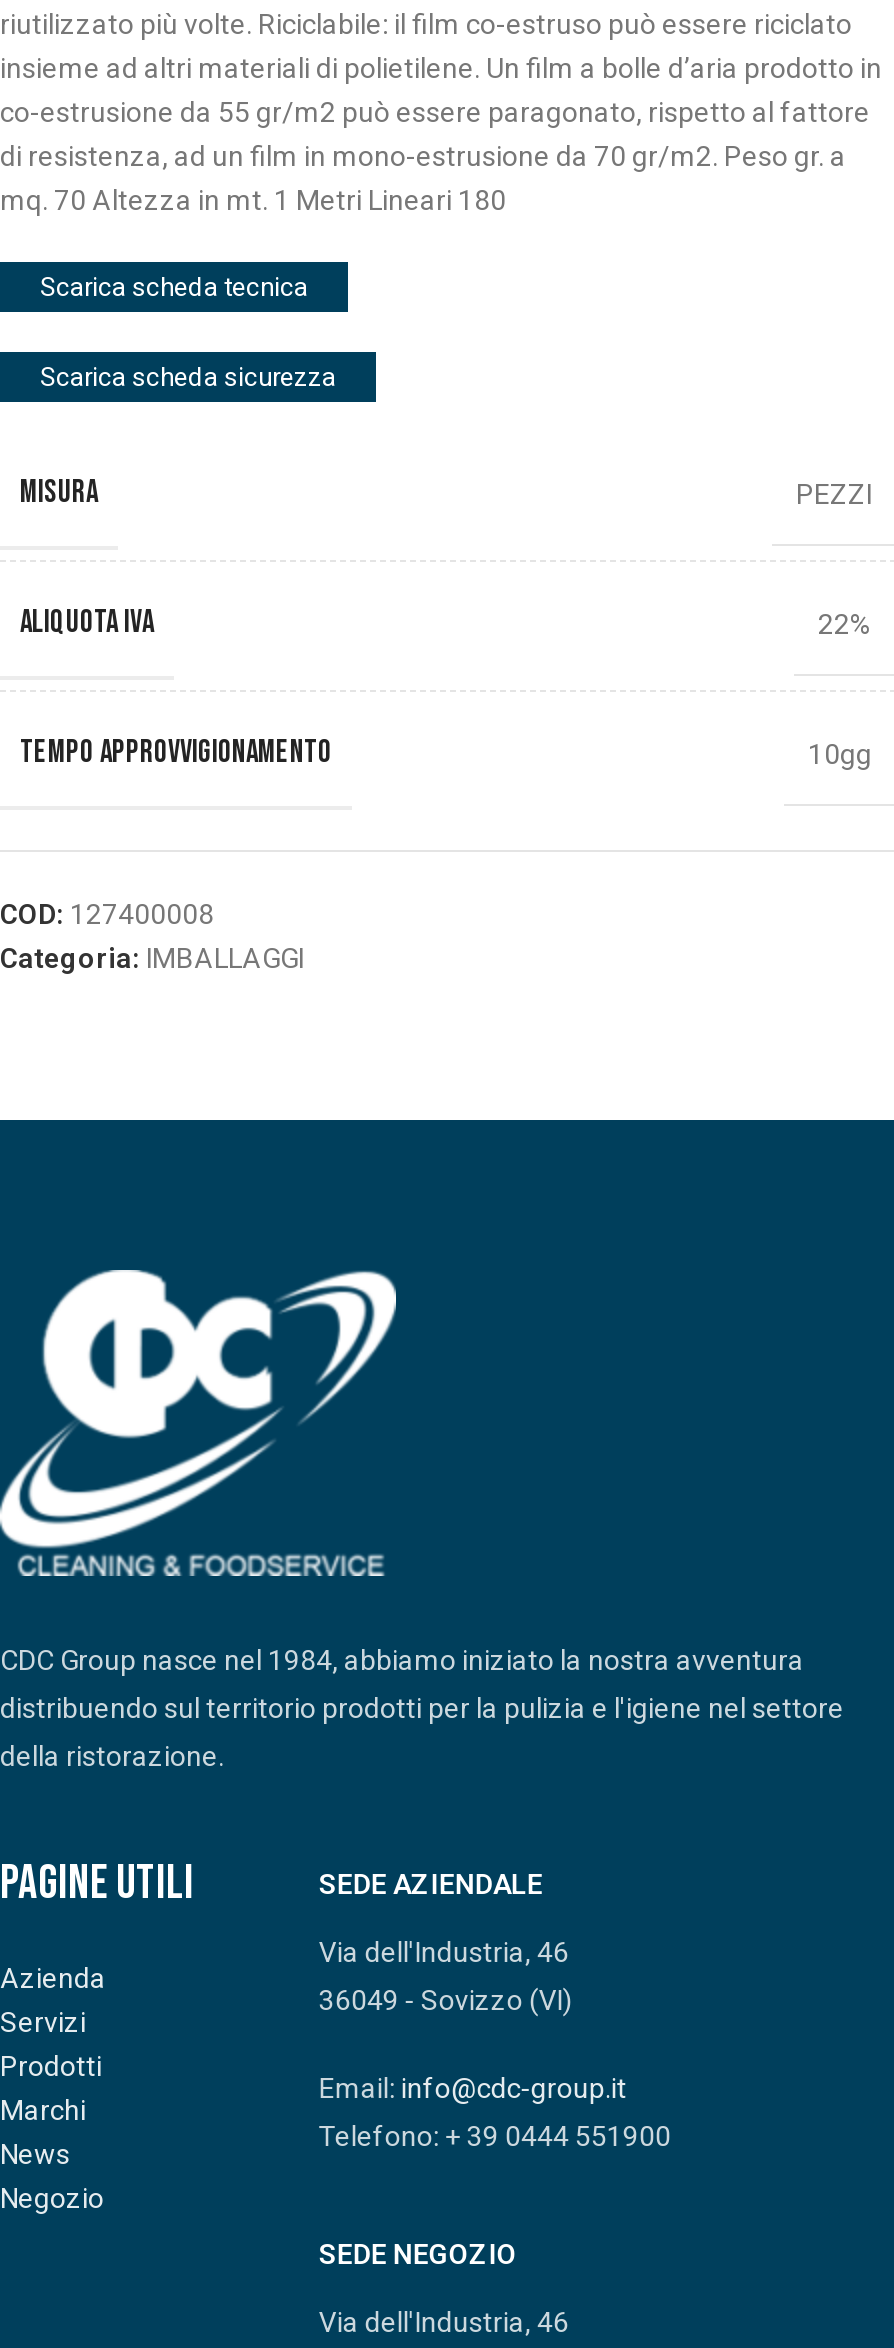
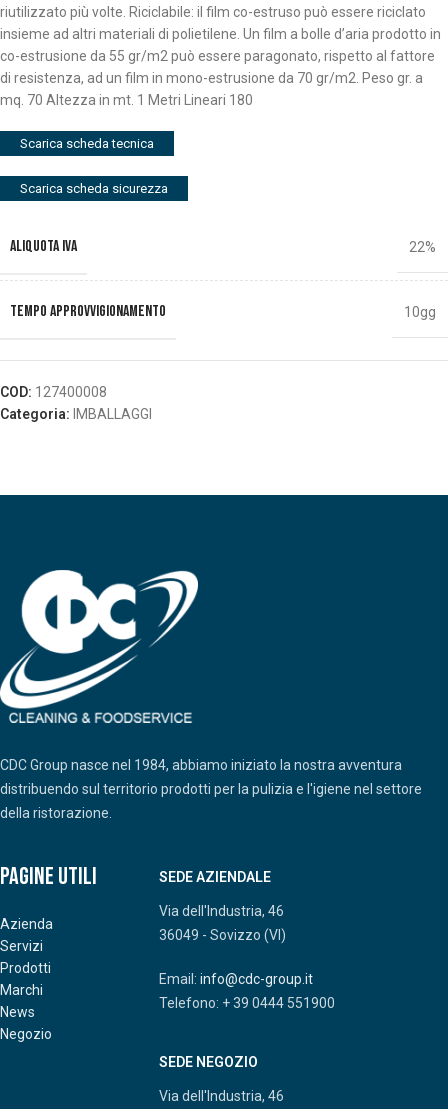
- MISURA
- PEZZI
